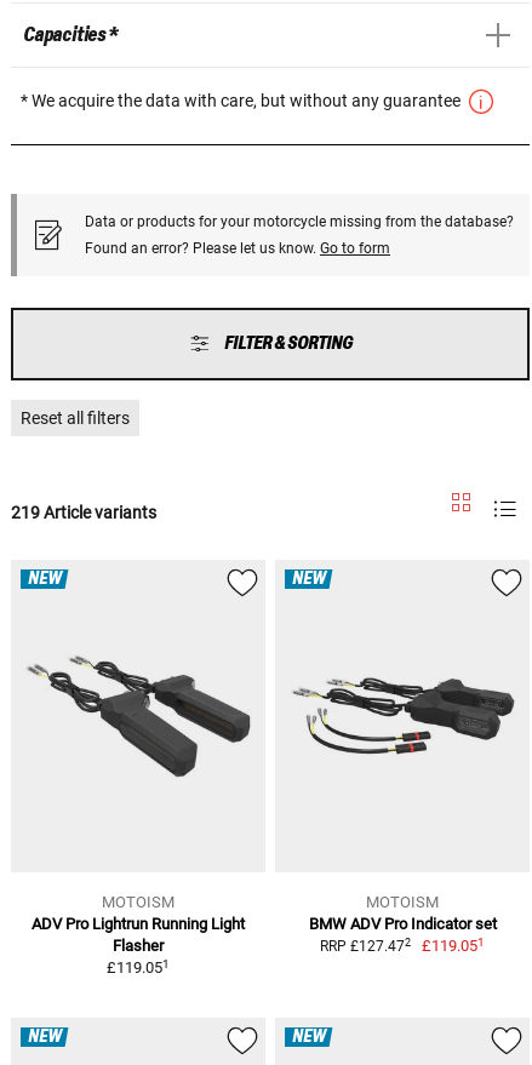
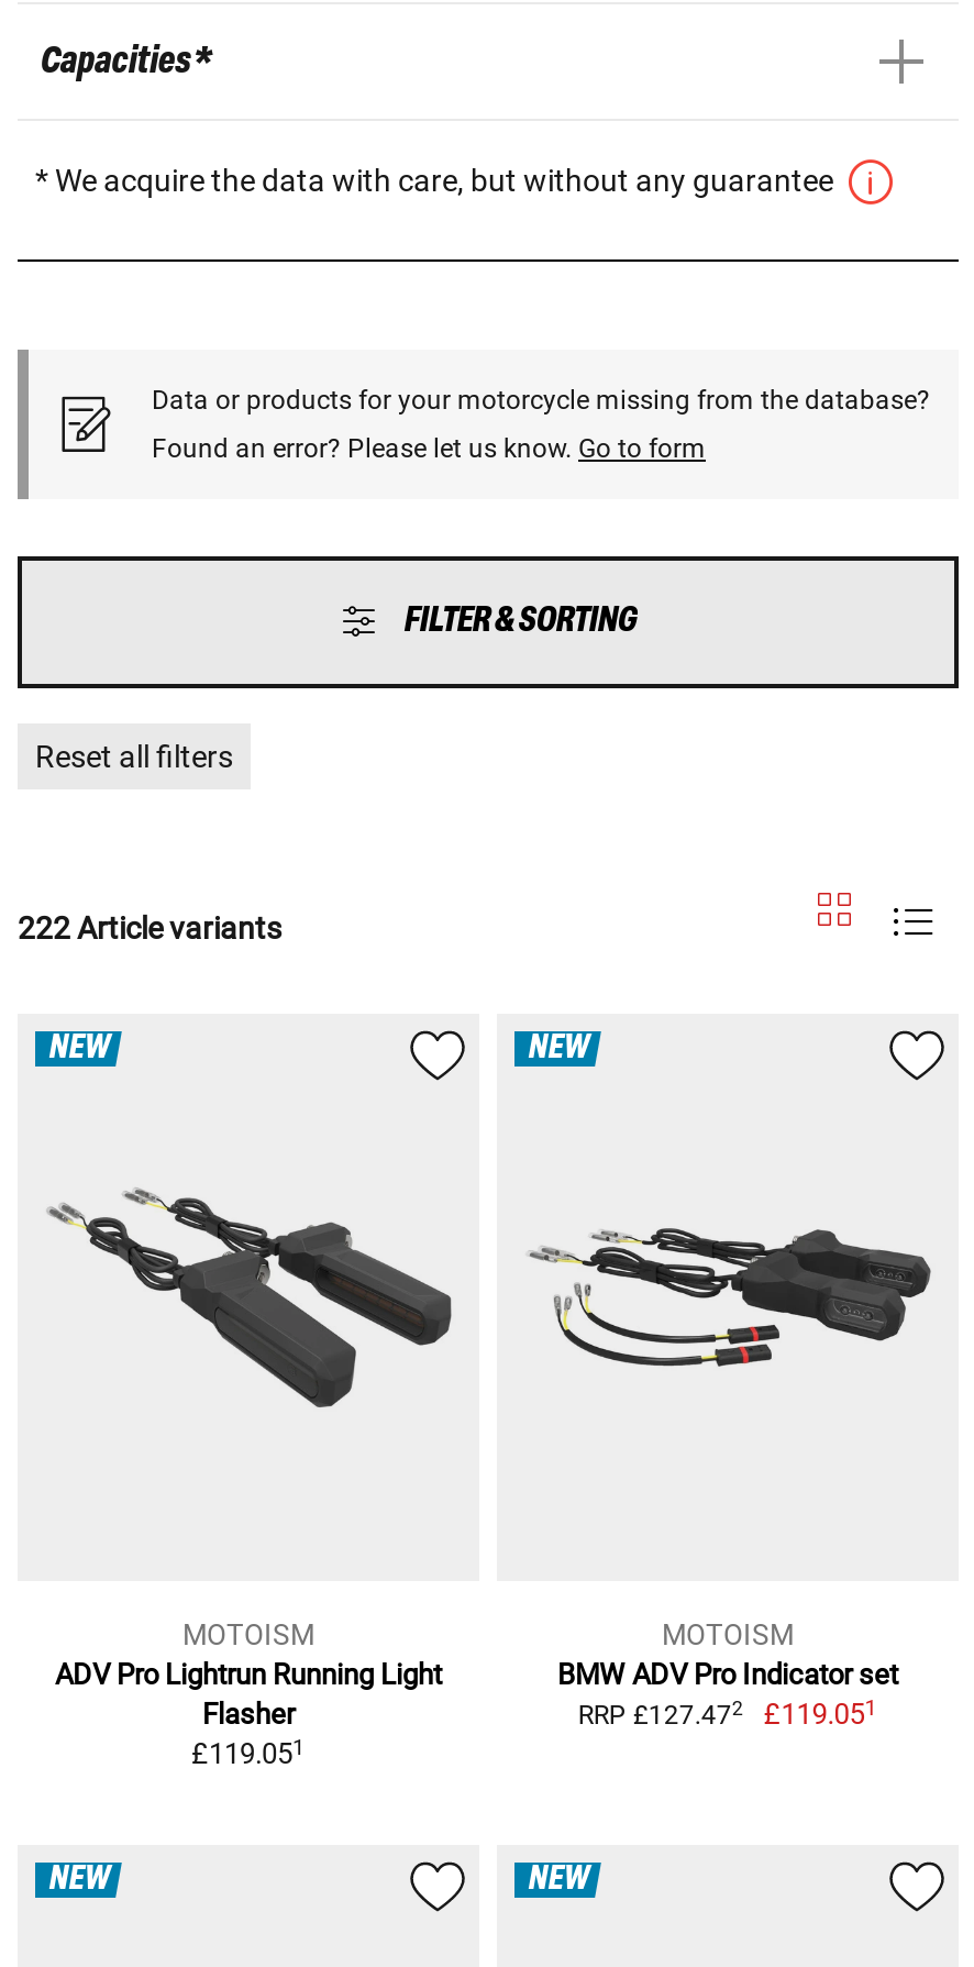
- 219 Article variants
+ 222 Article variants
